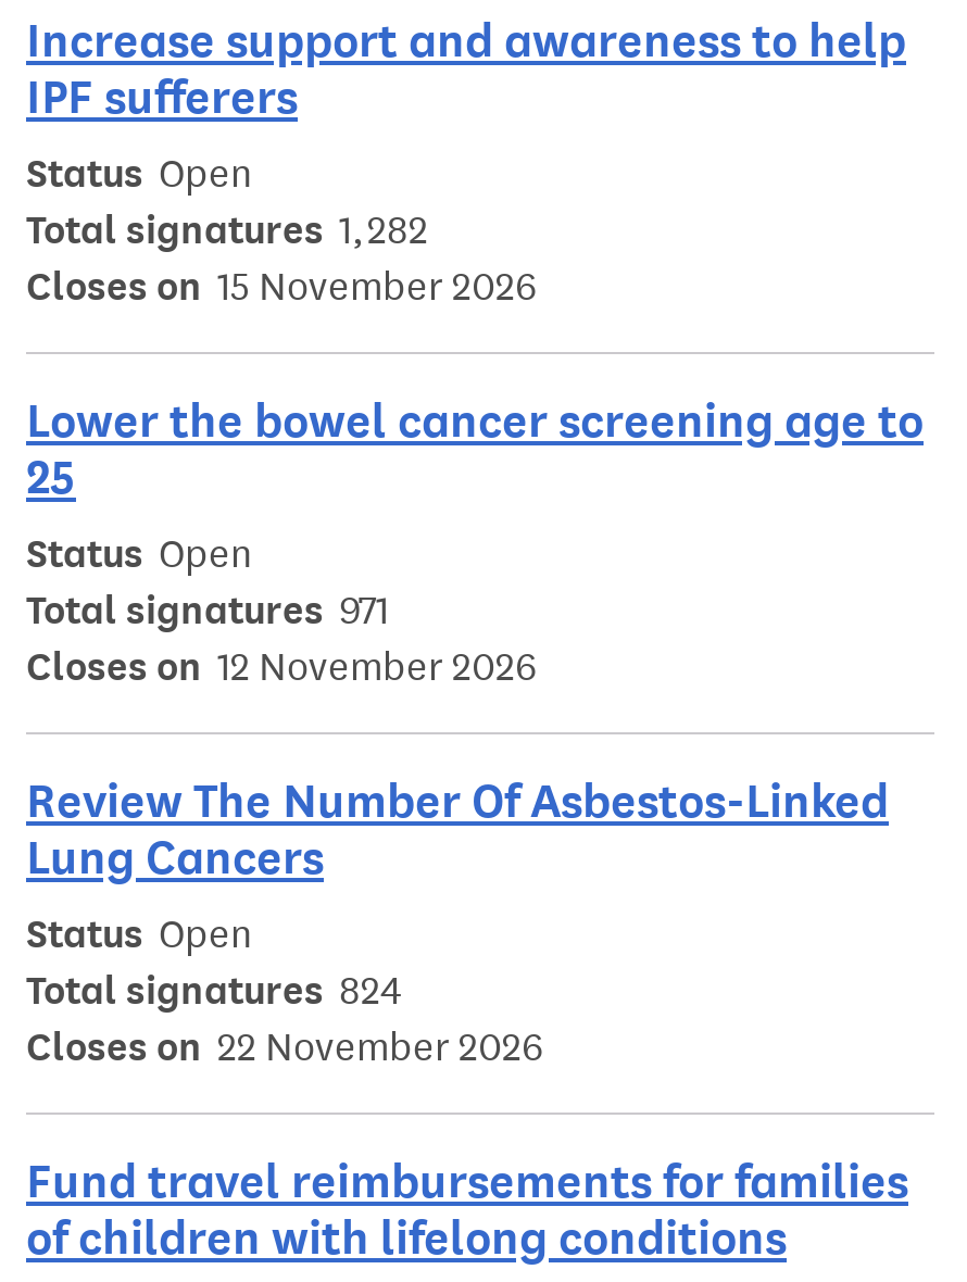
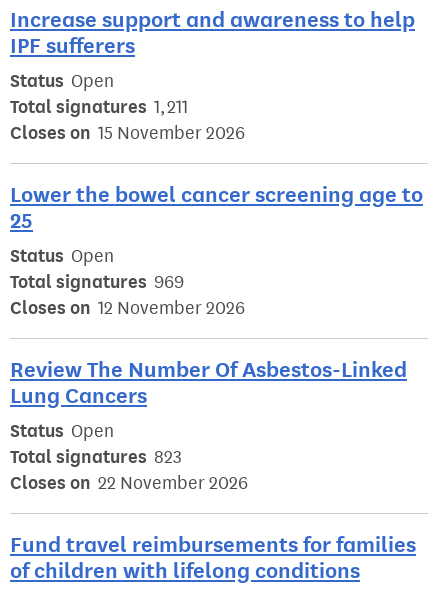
- Total signatures 1,282
+ Total signatures 1,211

- Total signatures 971
+ Total signatures 969

- Total signatures 824
+ Total signatures 823
